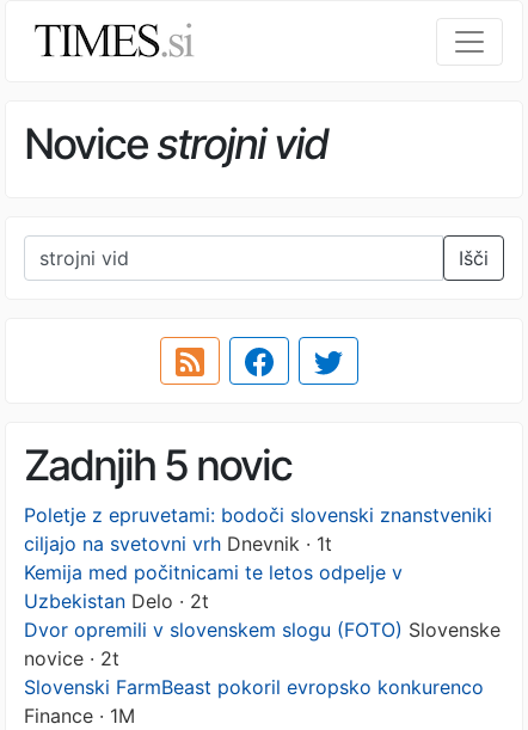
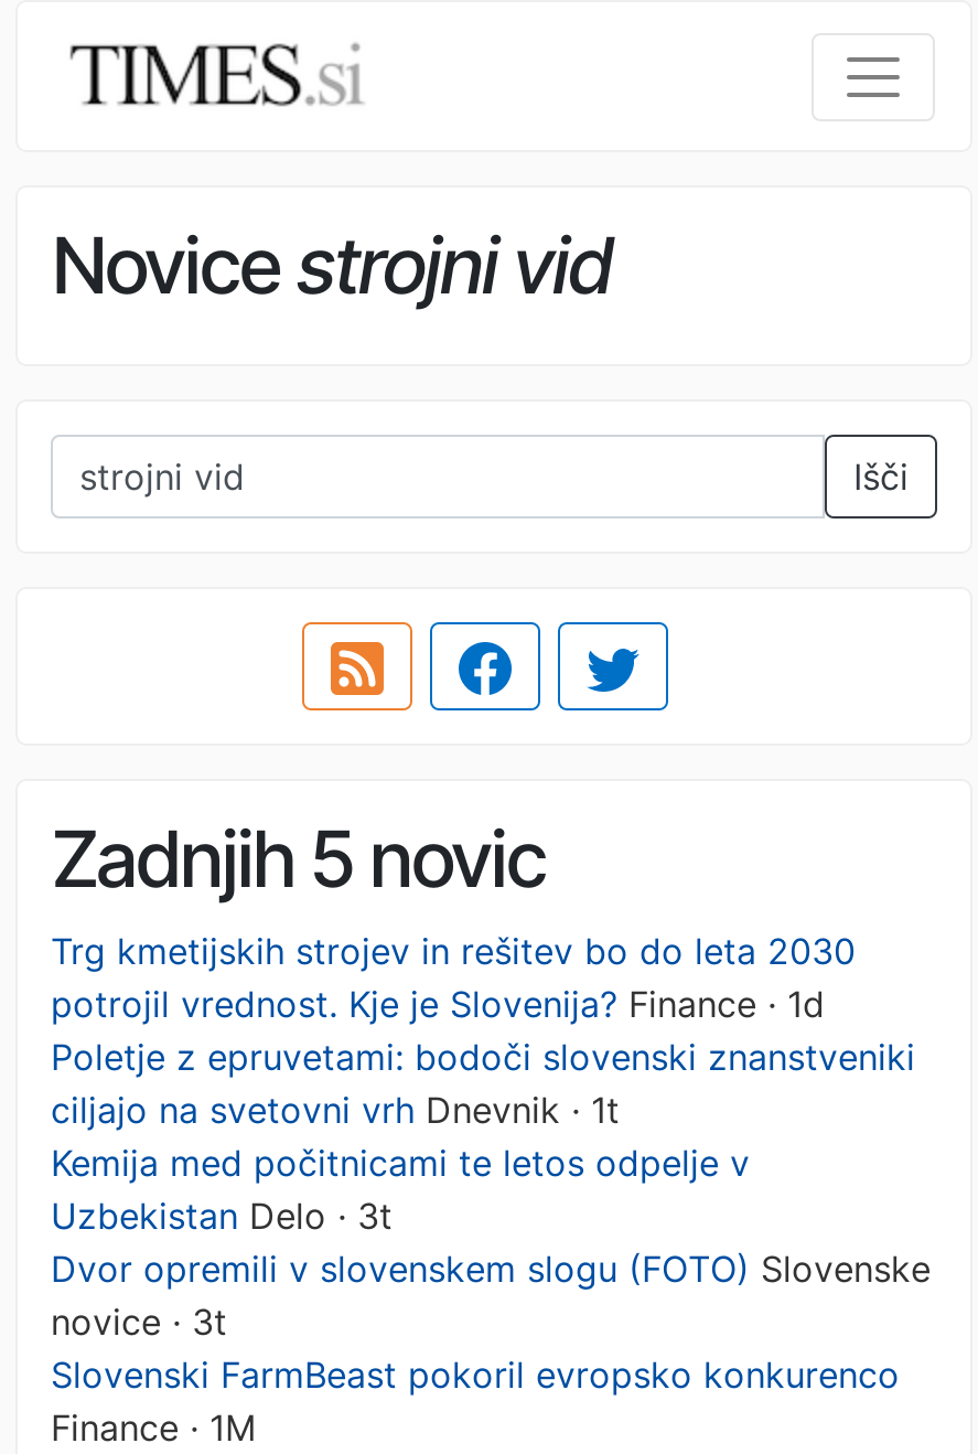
+ Trg kmetijskih strojev in rešitev bo do leta 2030
+ potrojil vrednost. Kje je Slovenija? Finance · 1d

- Uzbekistan Delo · 2t
+ Uzbekistan Delo · 3t

- novice · 2t
+ novice · 3t
